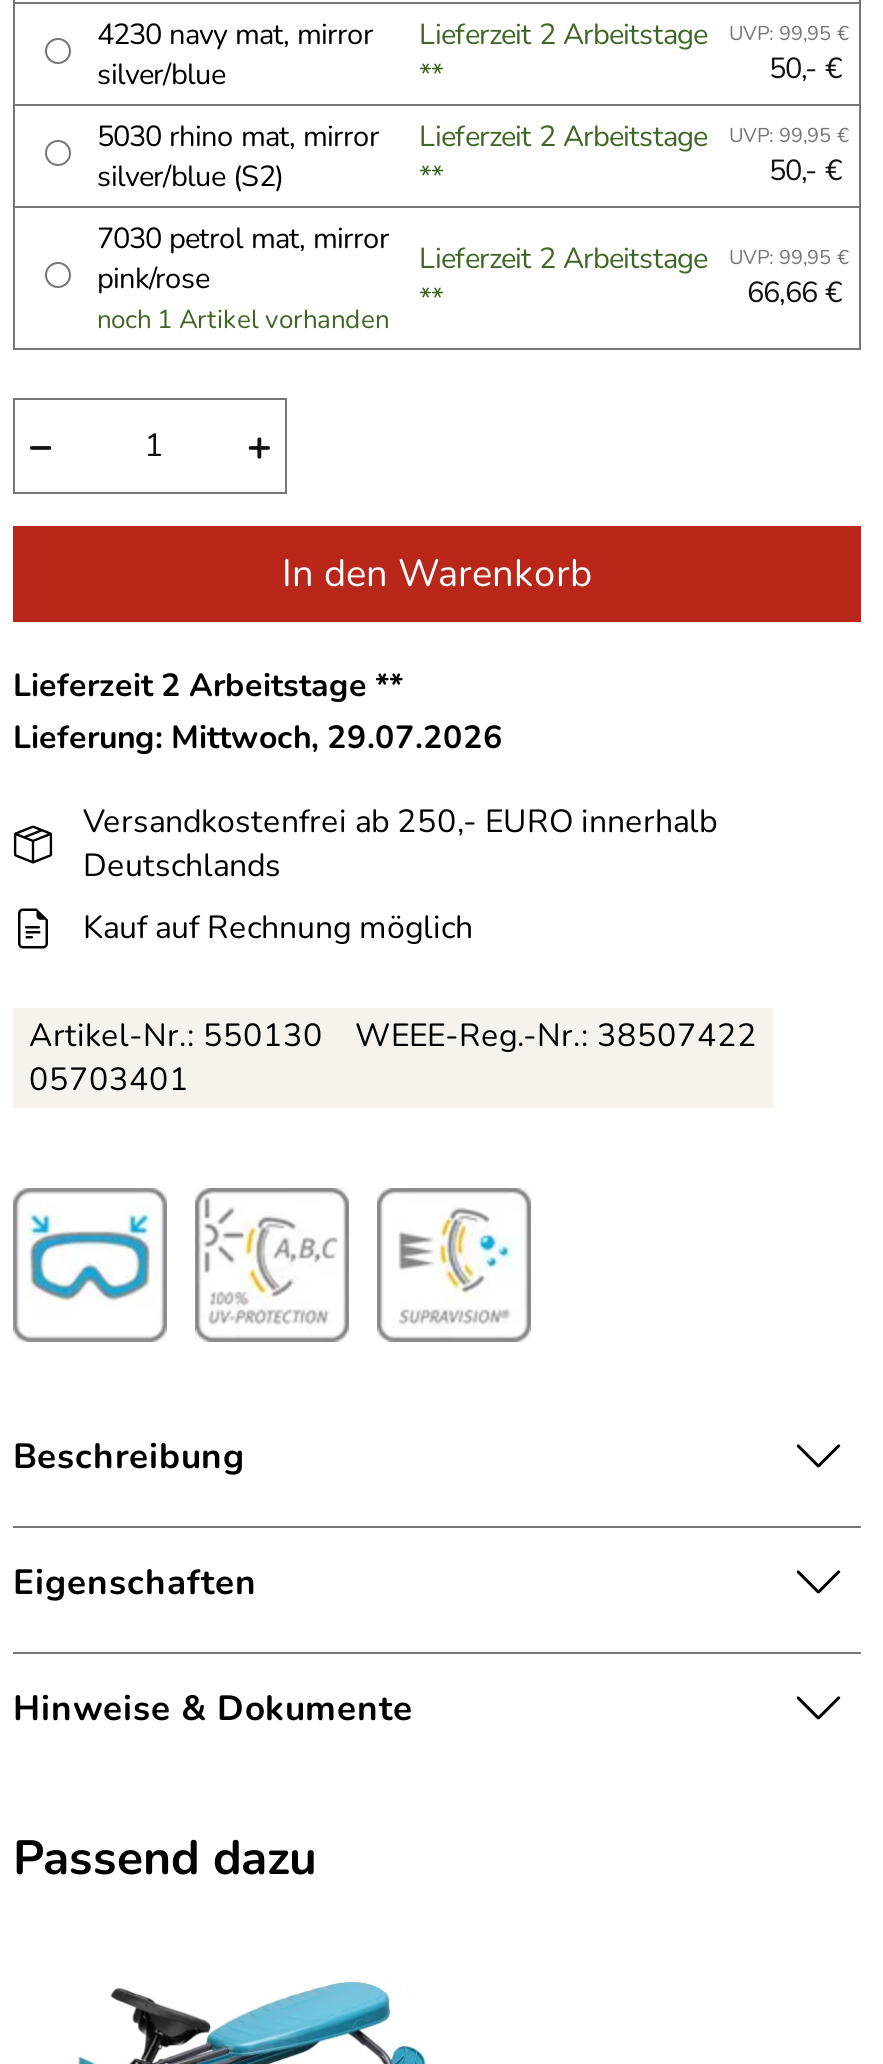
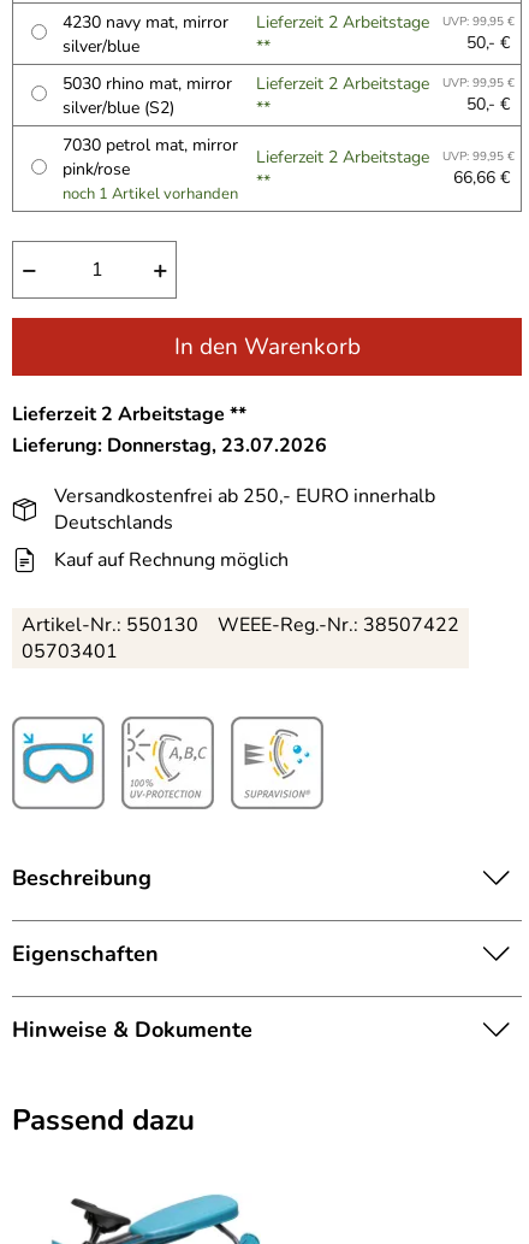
- Lieferung: Mittwoch, 29.07.2026
+ Lieferung: Donnerstag, 23.07.2026
